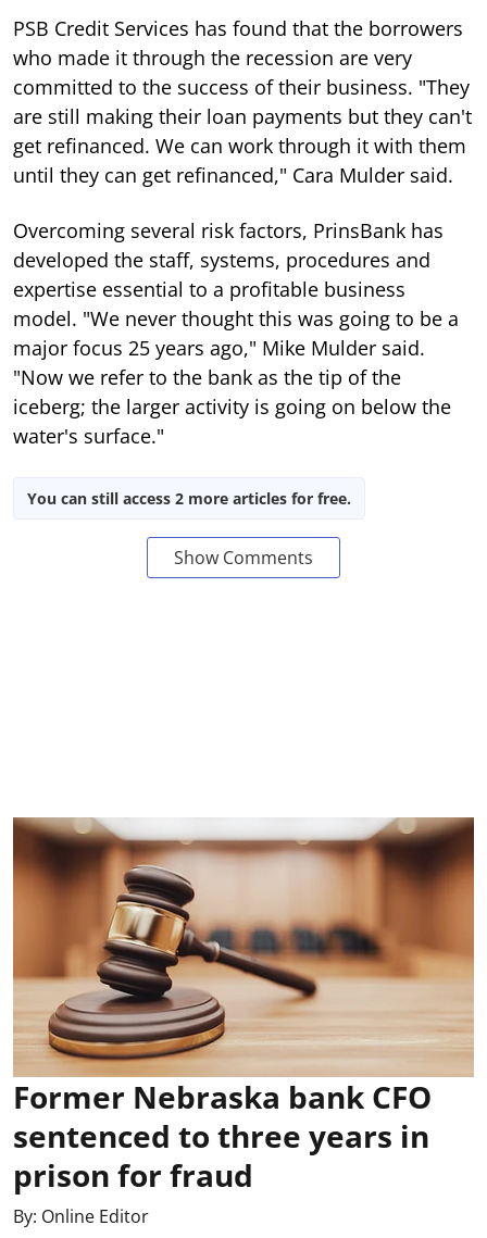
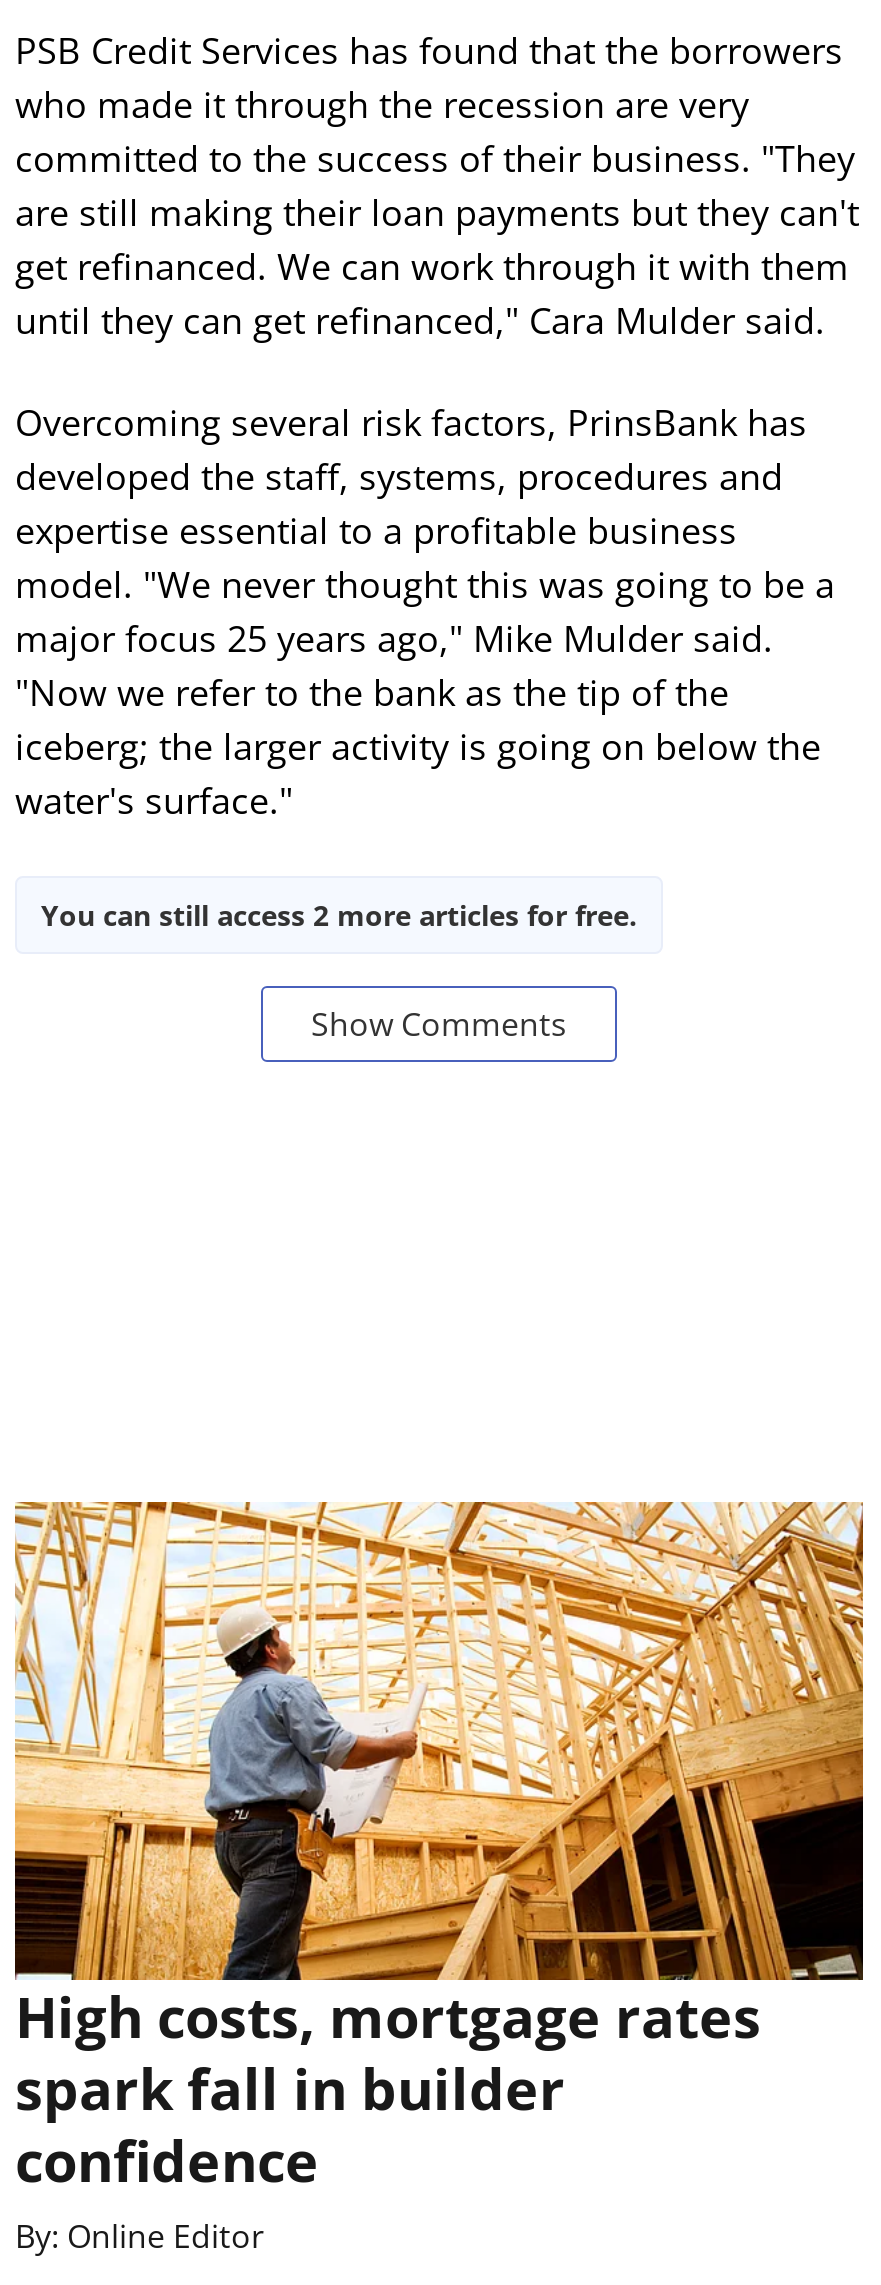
- [image]
- Former Nebraska bank CFO
- sentenced to three years in
- prison for fraud
+ [image]
+ High costs, mortgage rates
+ spark fall in builder
+ confidence
